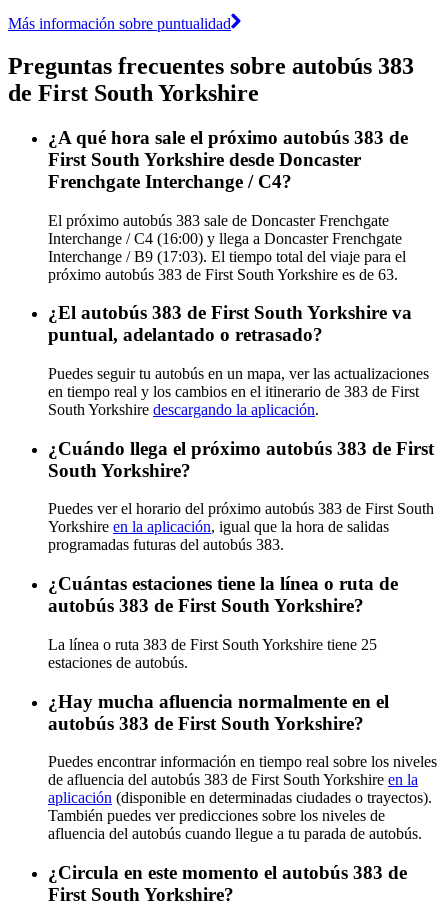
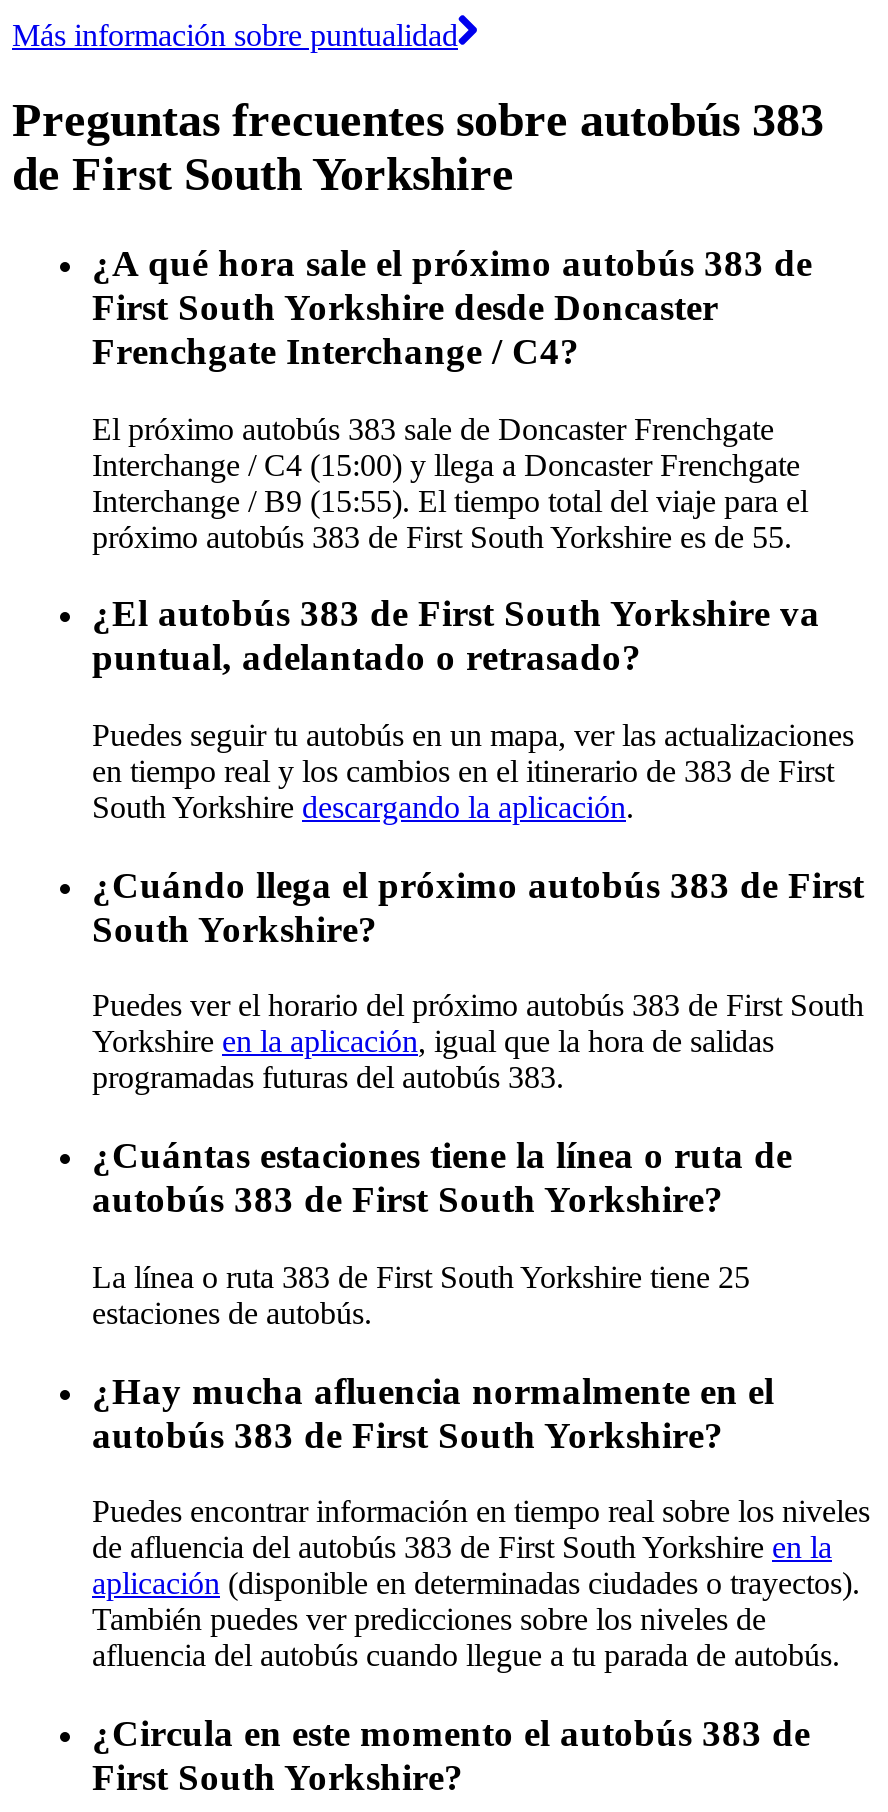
- Interchange / C4 (16:00) y llega a Doncaster Frenchgate
+ Interchange / C4 (15:00) y llega a Doncaster Frenchgate

- Interchange / B9 (17:03). El tiempo total del viaje para el
+ Interchange / B9 (15:55). El tiempo total del viaje para el

- próximo autobús 383 de First South Yorkshire es de 63.
+ próximo autobús 383 de First South Yorkshire es de 55.
